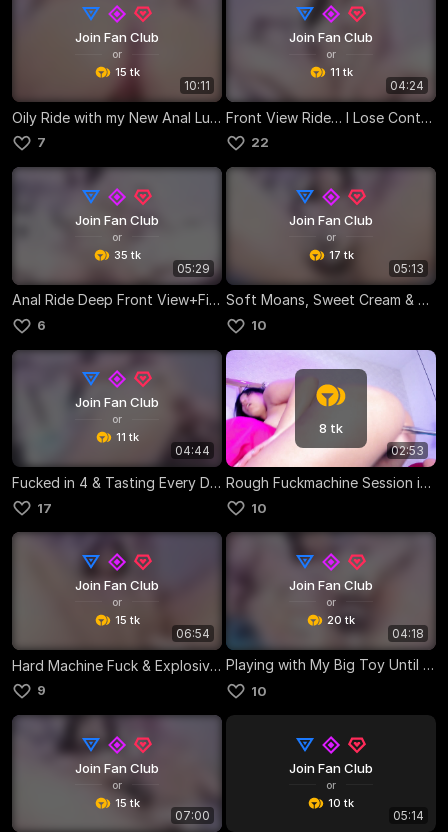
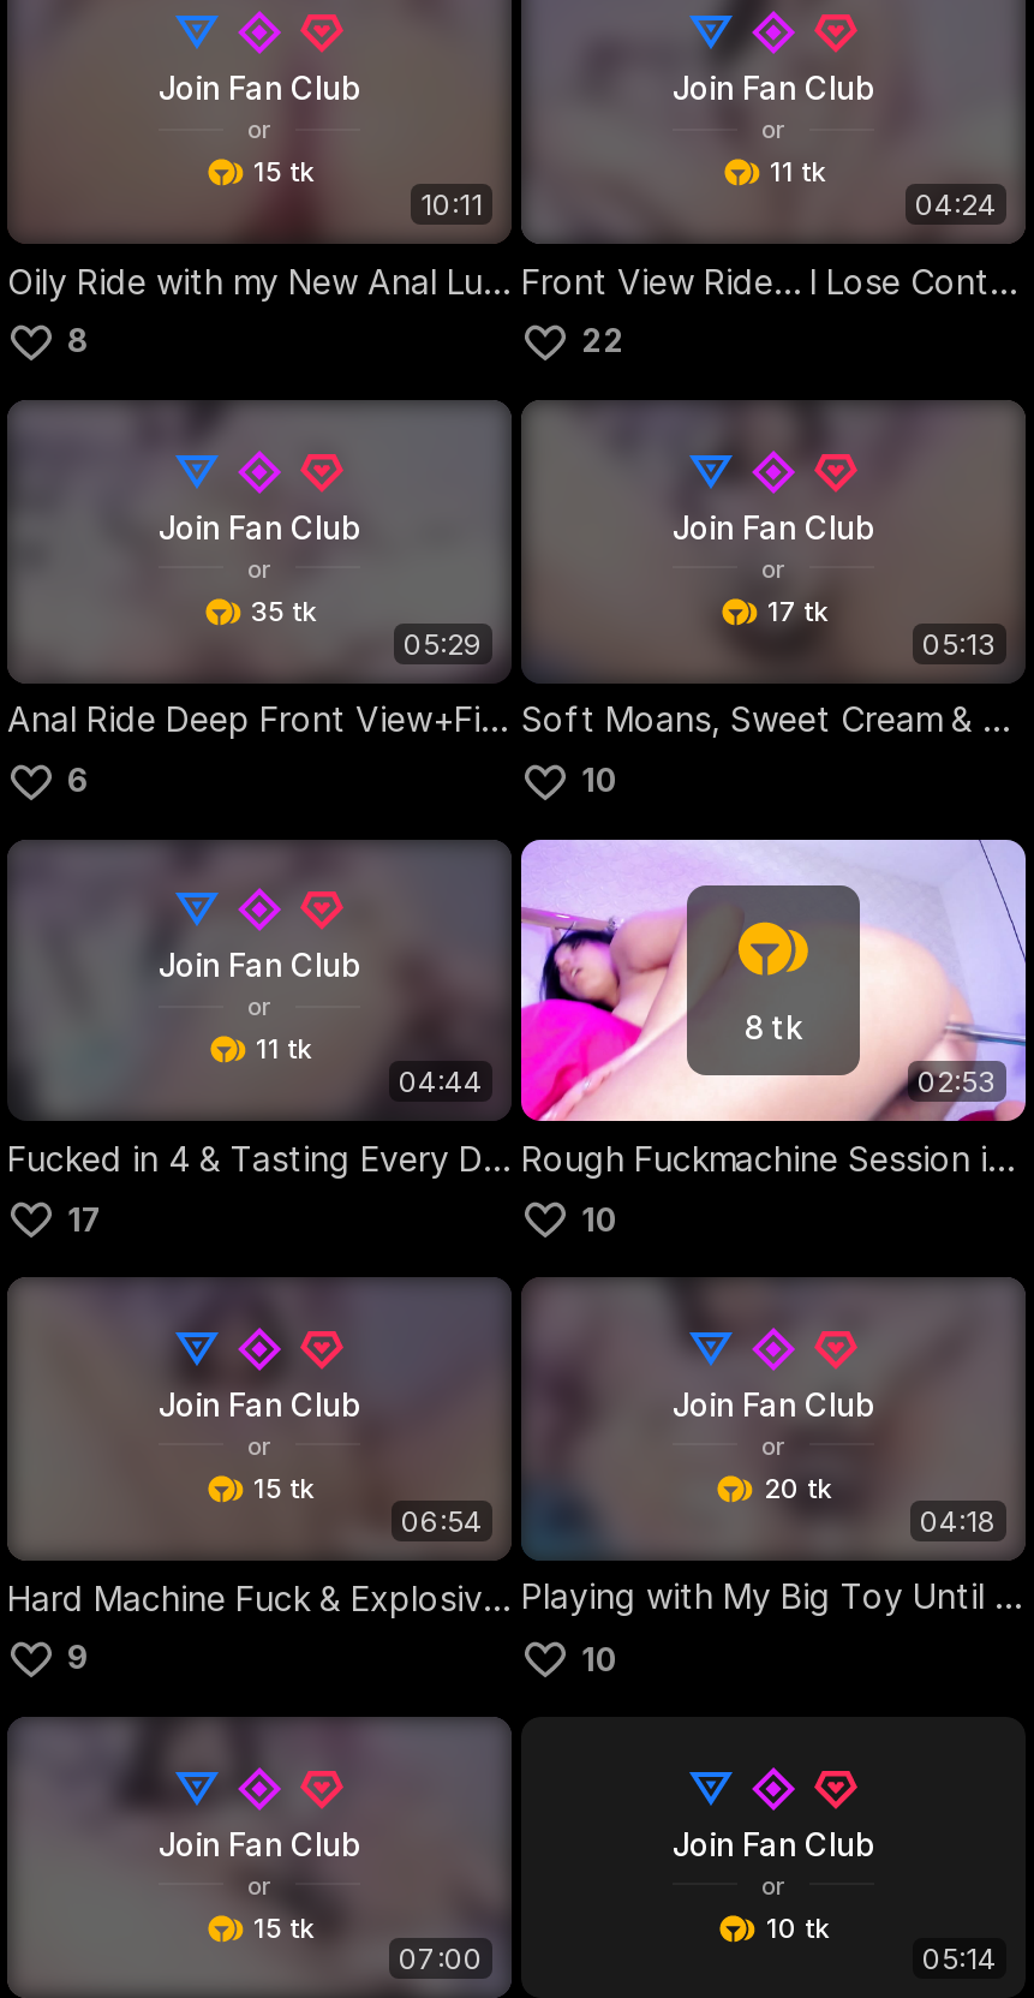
- 7
+ 8
